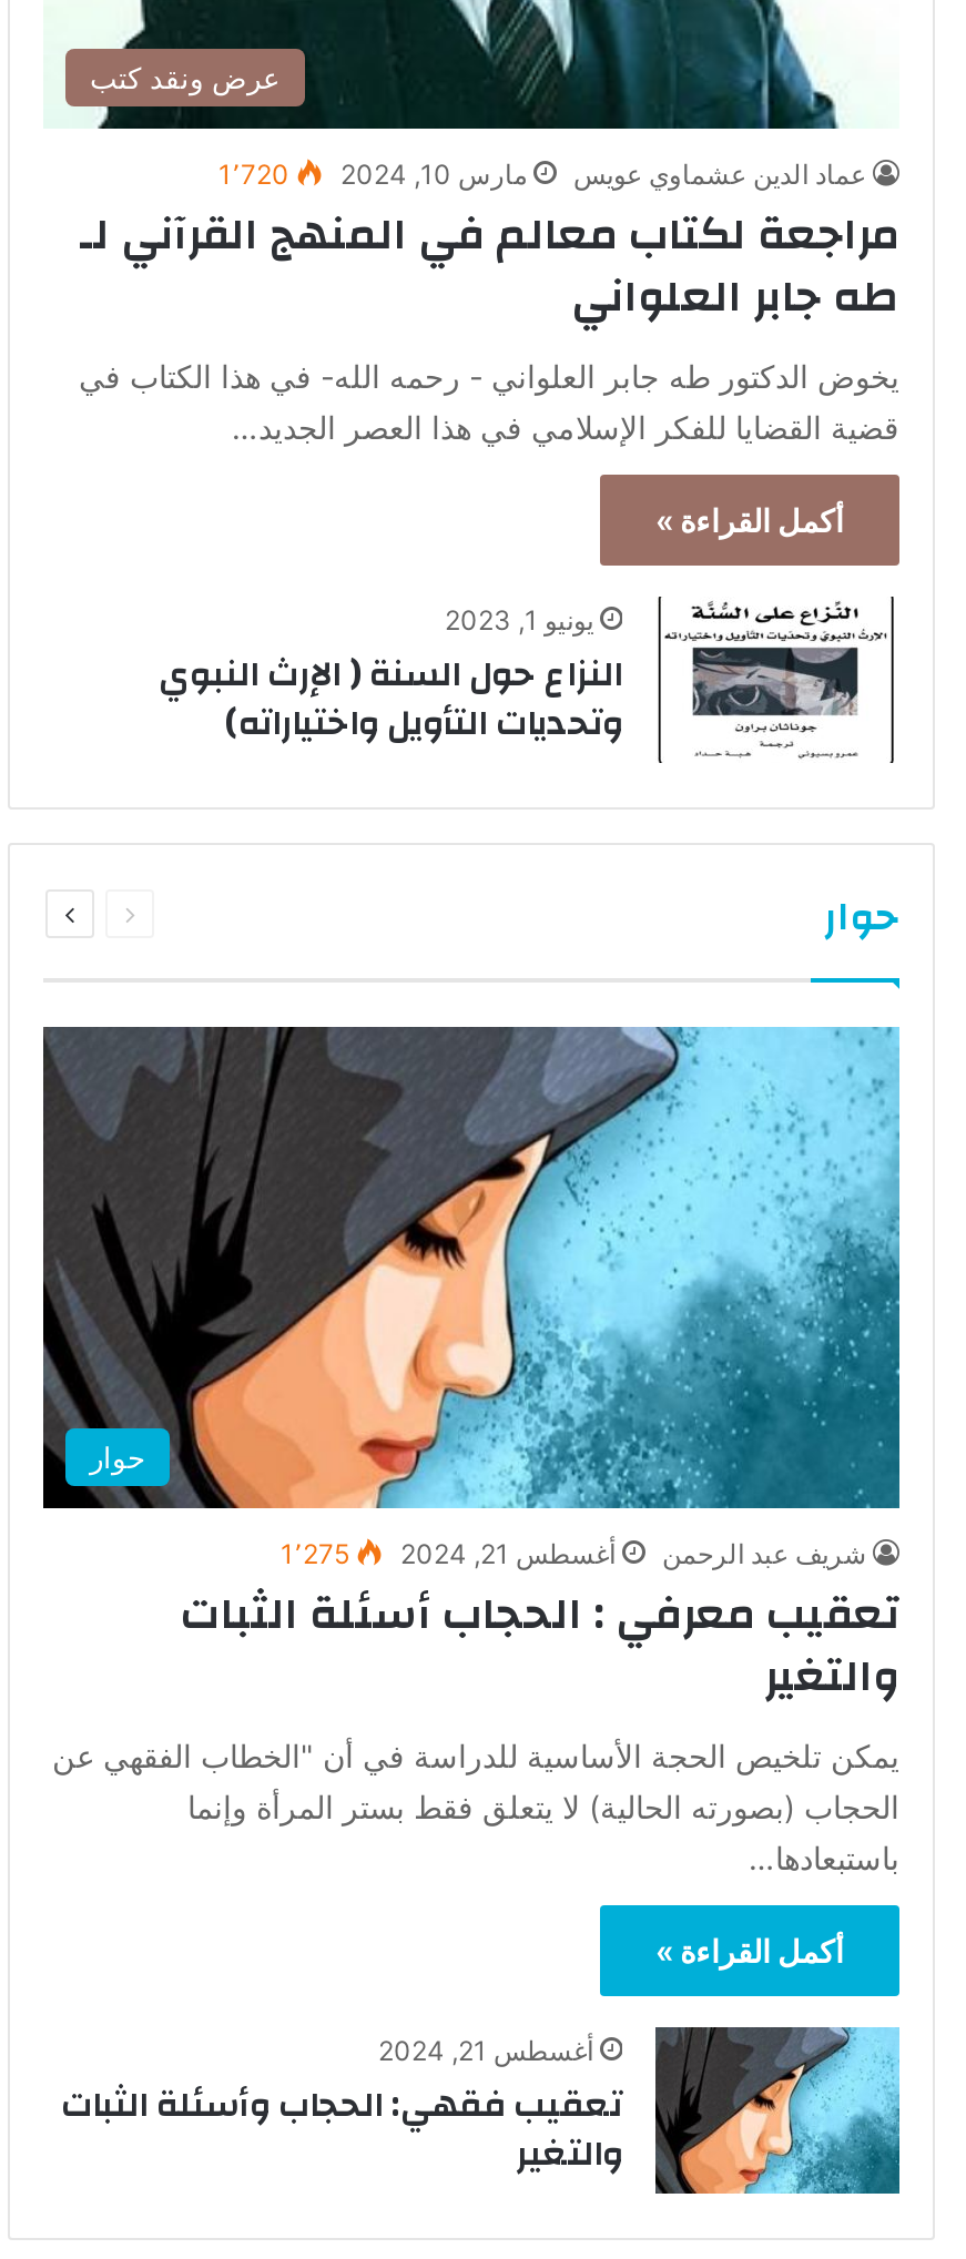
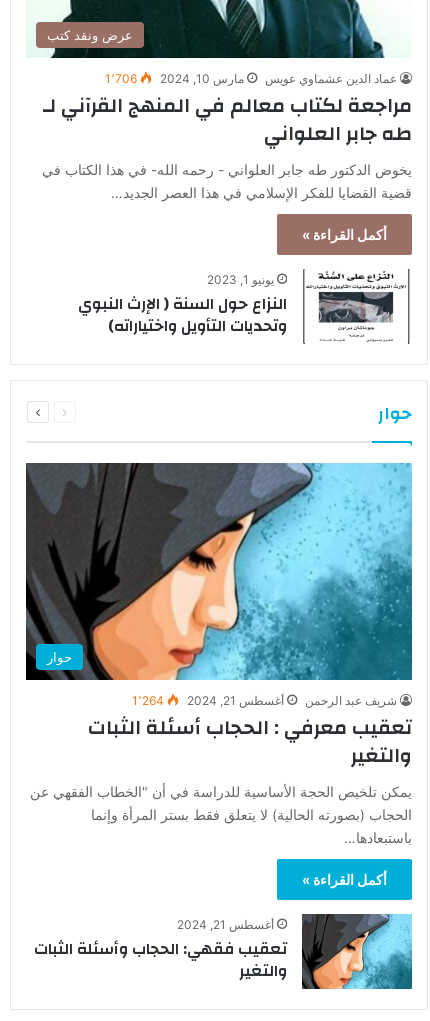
- 1٬720
+ 1٬706

- 1٬275
+ 1٬264
